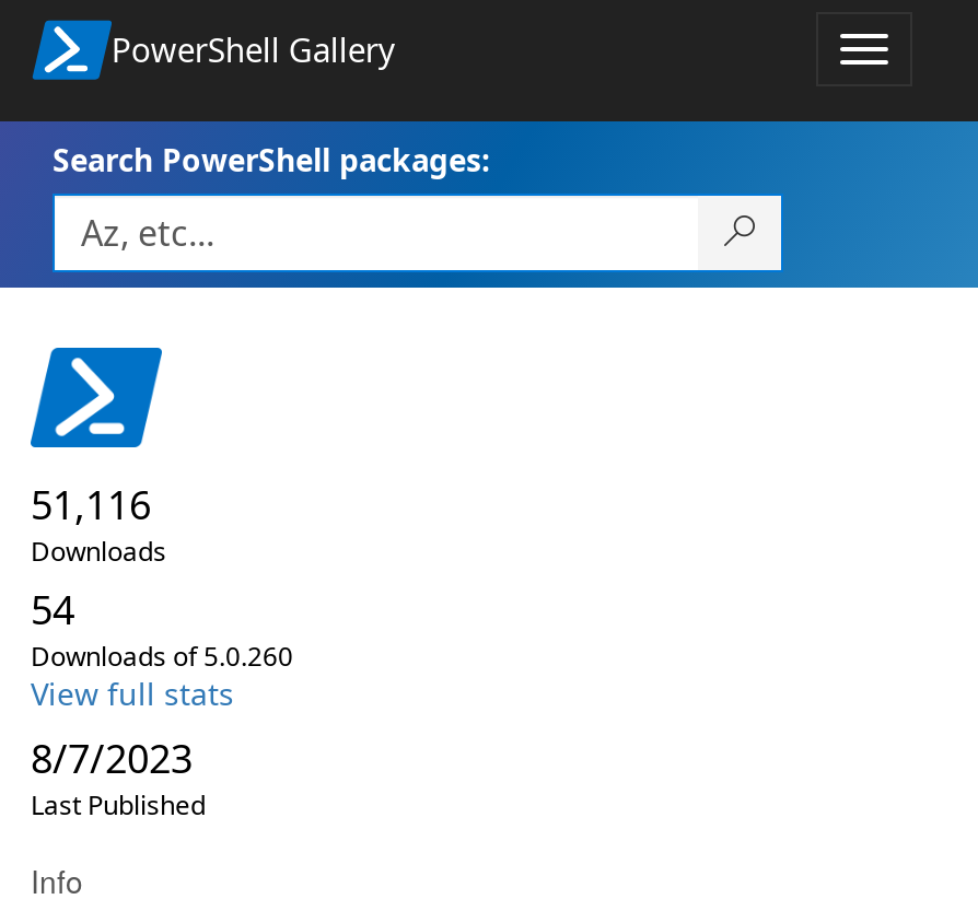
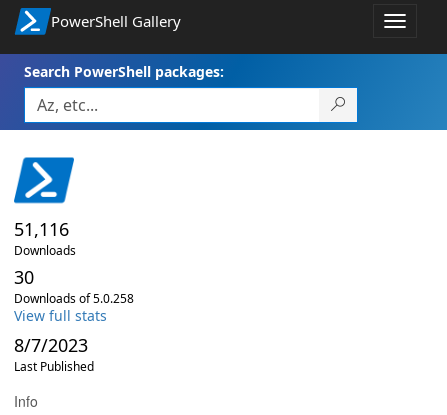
- 54
+ 30

- Downloads of 5.0.260
+ Downloads of 5.0.258
